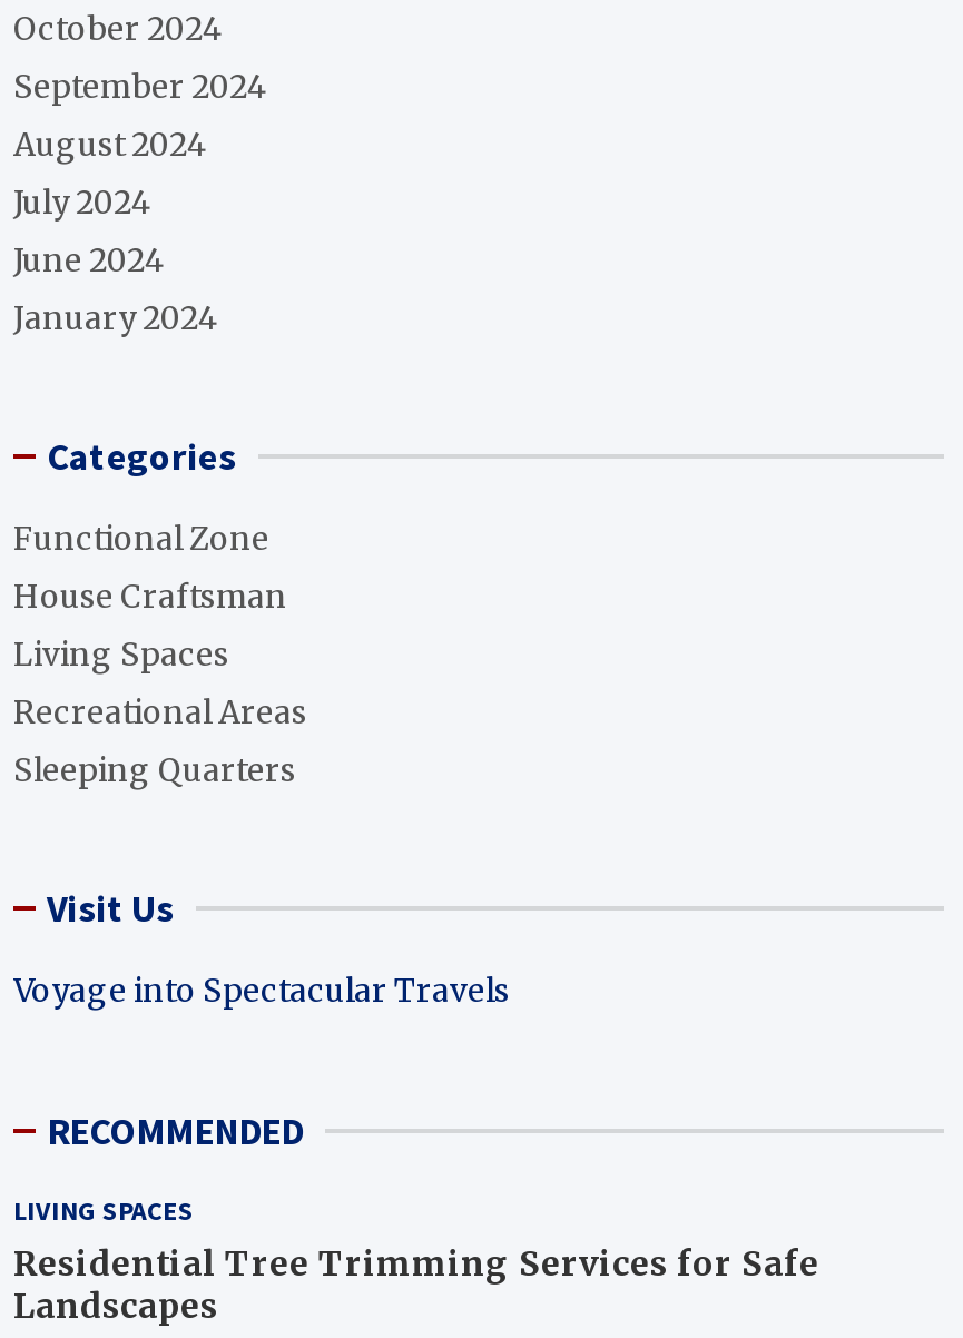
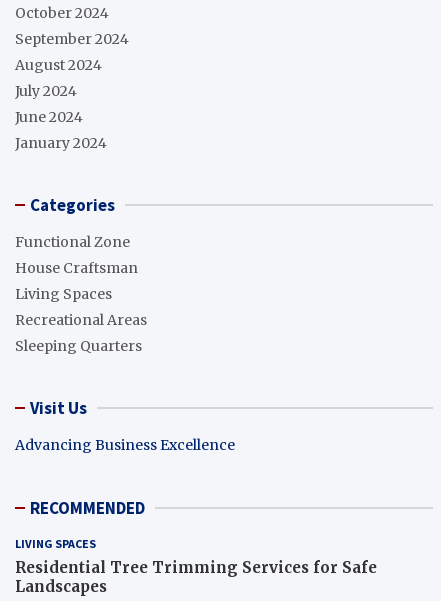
- Voyage into Spectacular Travels
+ Advancing Business Excellence
